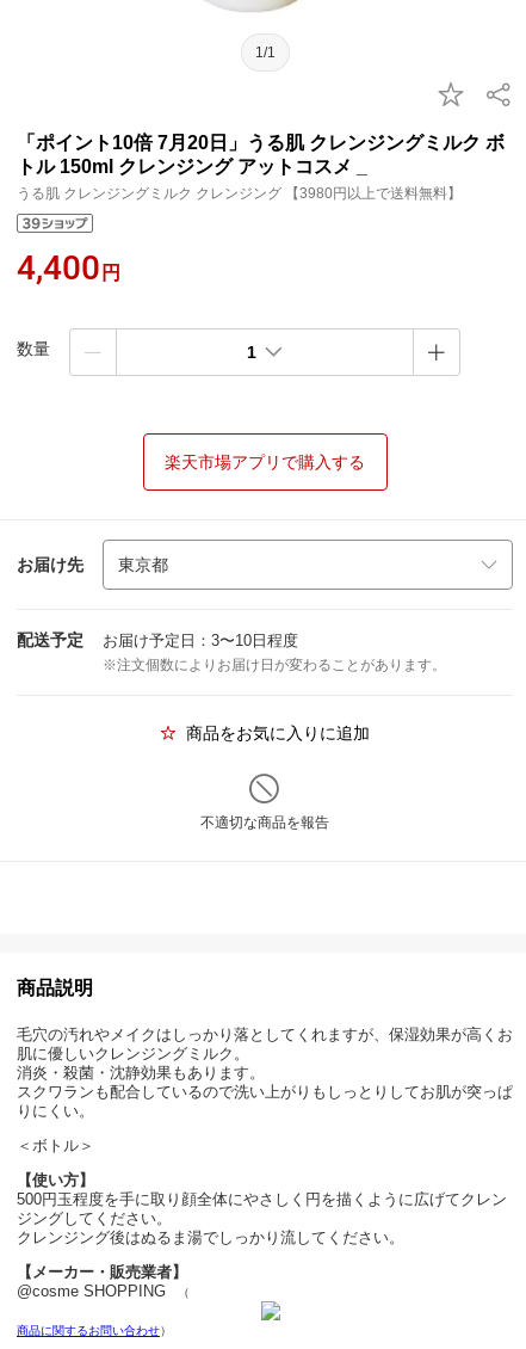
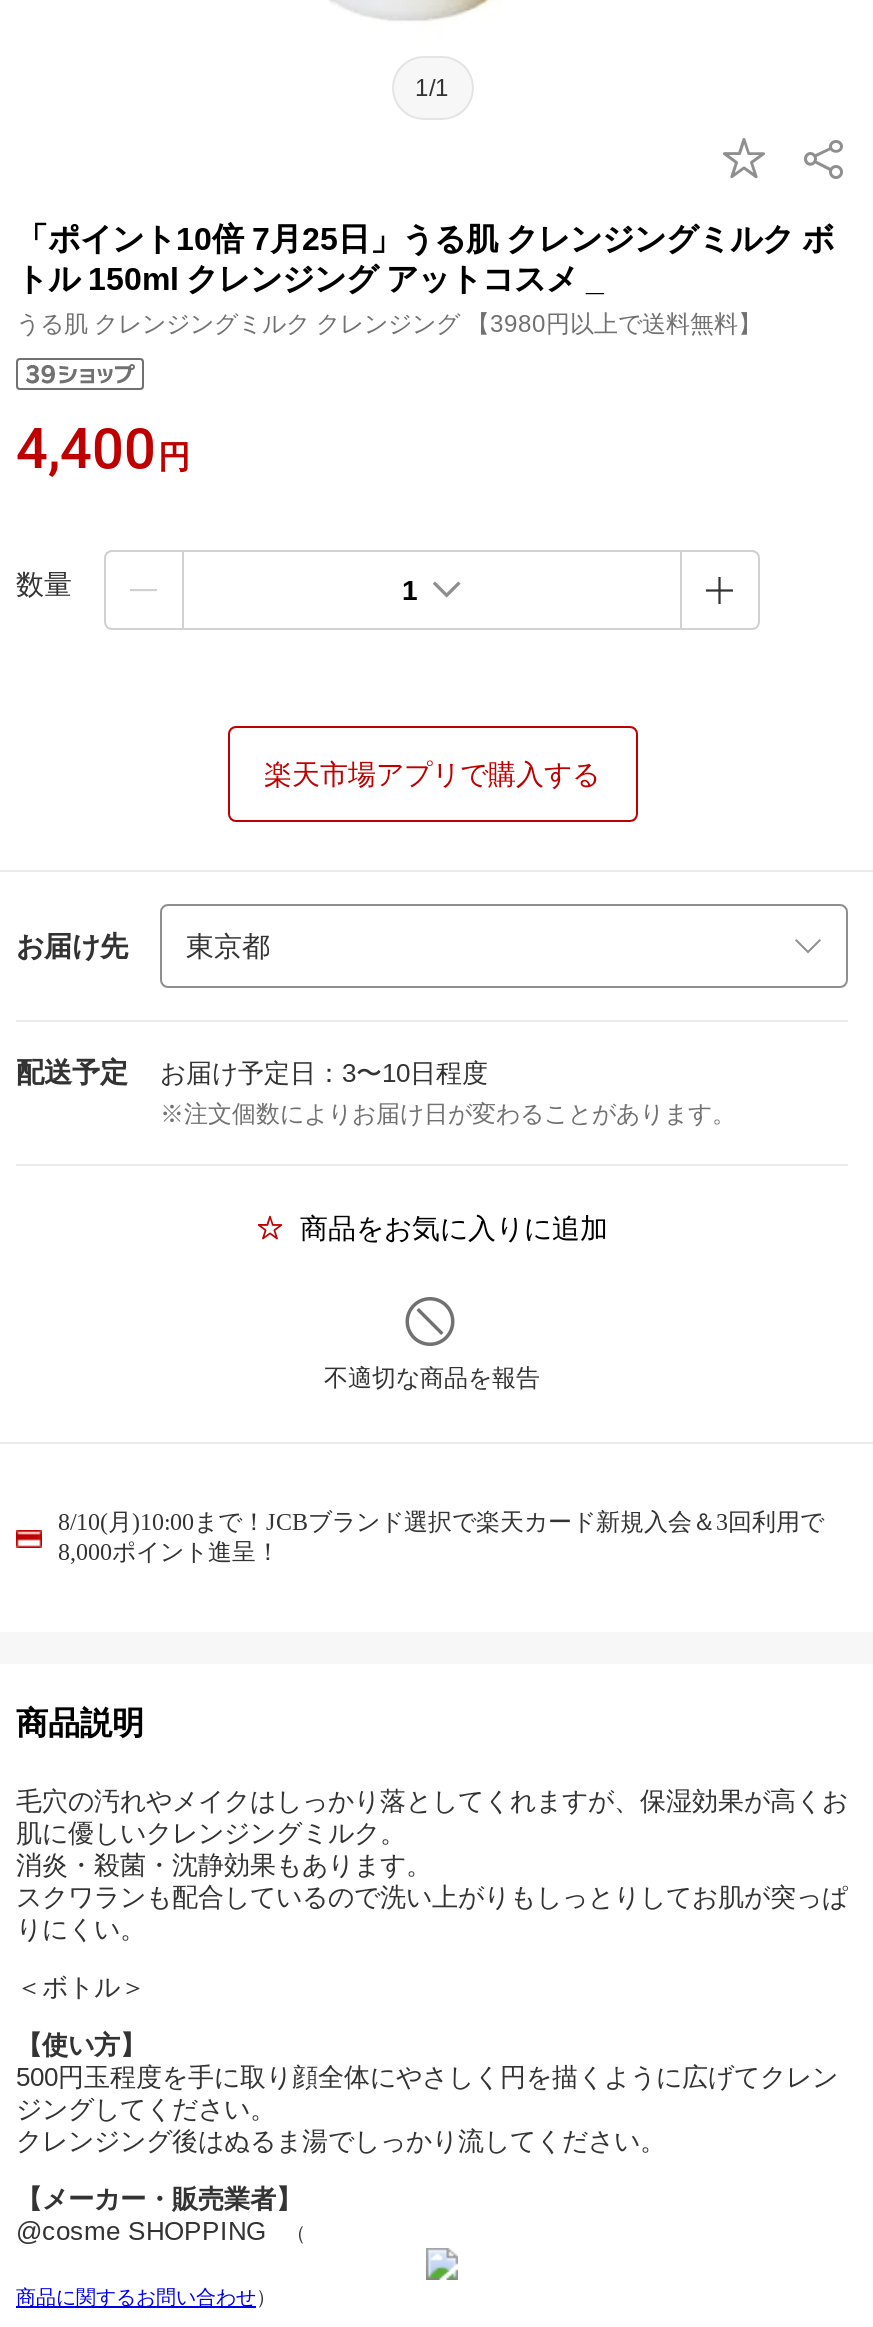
- 「ポイント10倍 7月20日」うる肌 クレンジングミルク ボ
+ 「ポイント10倍 7月25日」うる肌 クレンジングミルク ボ

+ 8/10(月)10:00まで！JCBブランド選択で楽天カード新規入会＆3回利用で
+ 8,000ポイント進呈！
